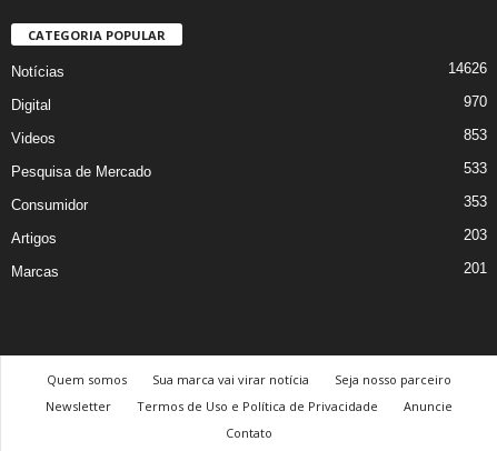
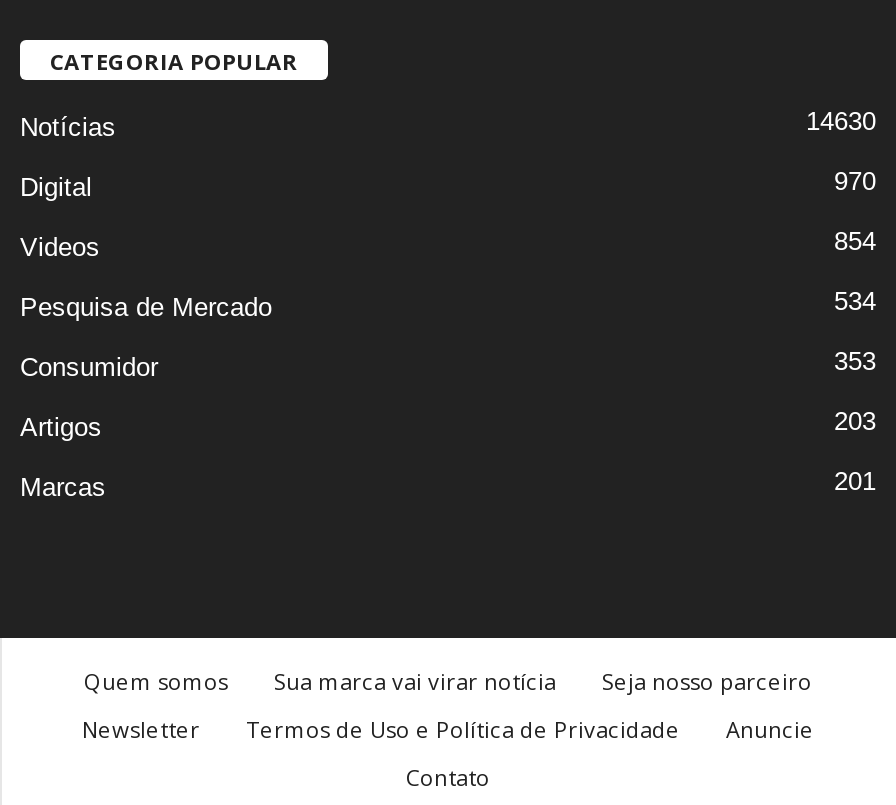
- 14626
+ 14630

- 853
+ 854

- 533
+ 534
